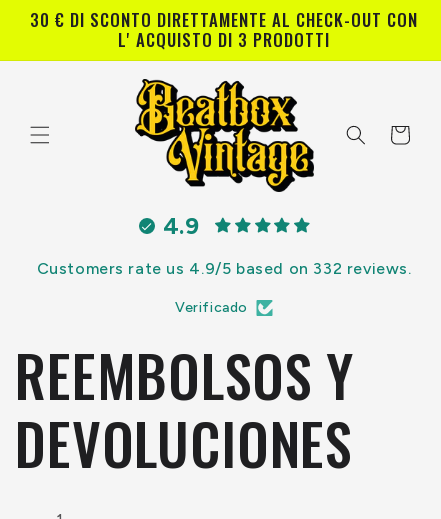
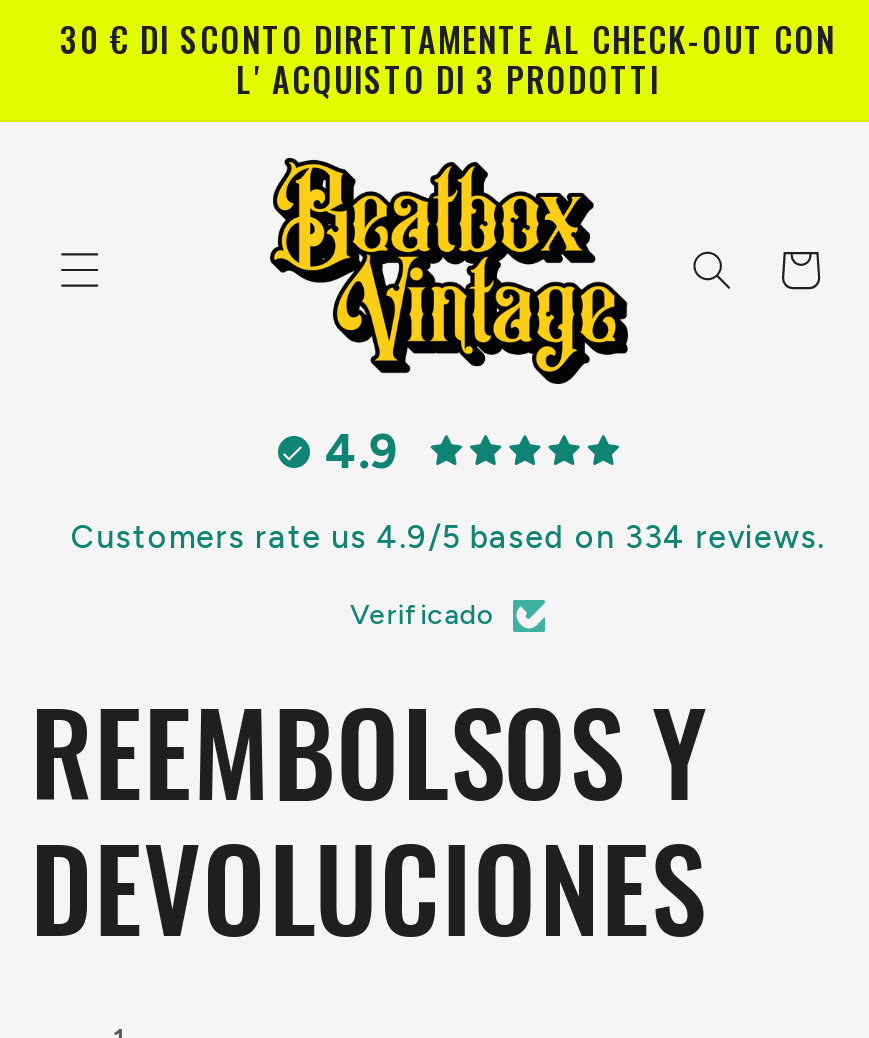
- Customers rate us 4.9/5 based on 332 reviews.
+ Customers rate us 4.9/5 based on 334 reviews.
